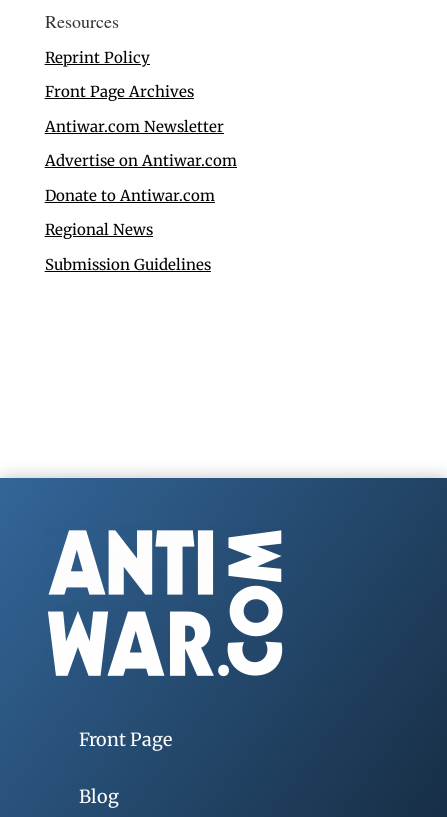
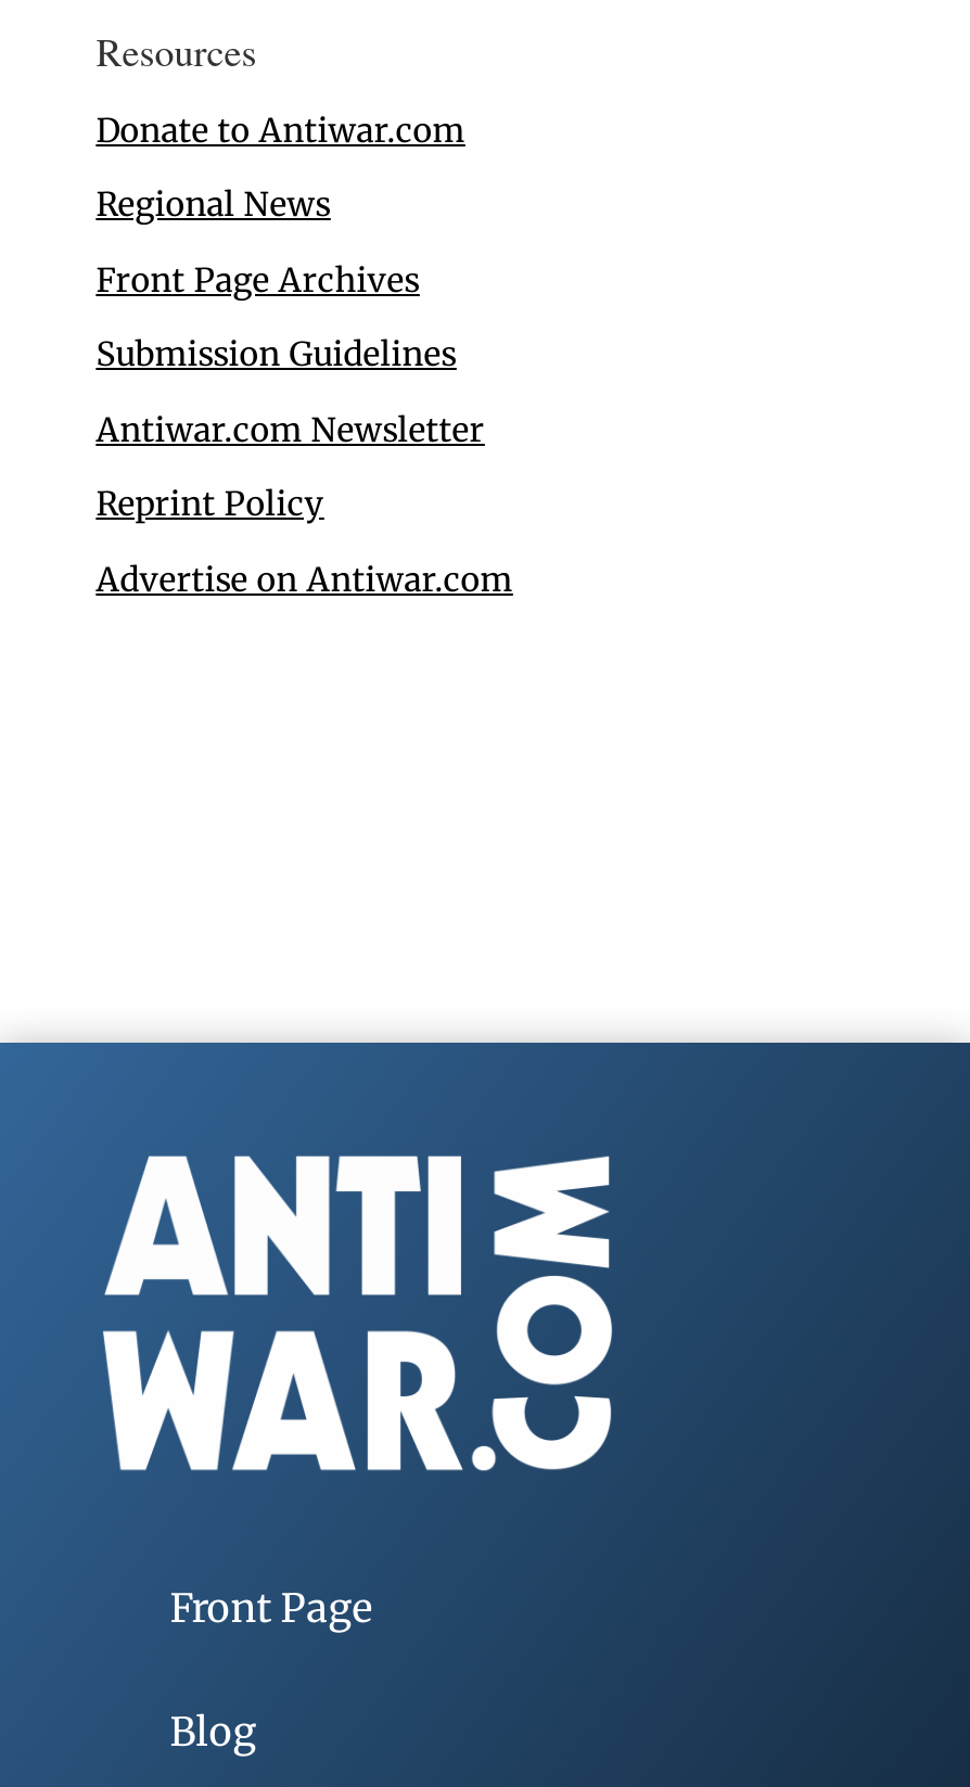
moved down: Reprint Policy

moved down: Front Page Archives

moved down: Antiwar.com Newsletter | Advertise on Antiwar.com

moved up: Donate to Antiwar.com | Regional News

moved up: Submission Guidelines
